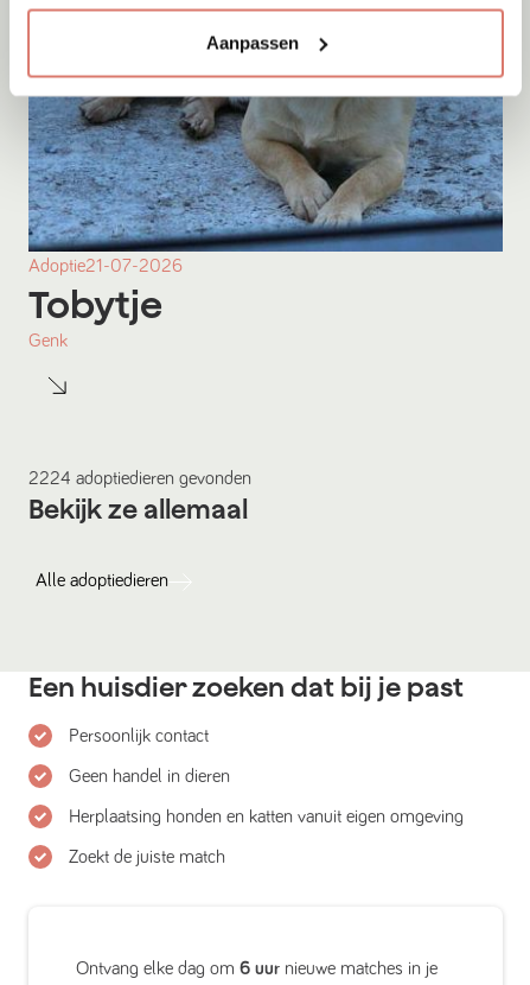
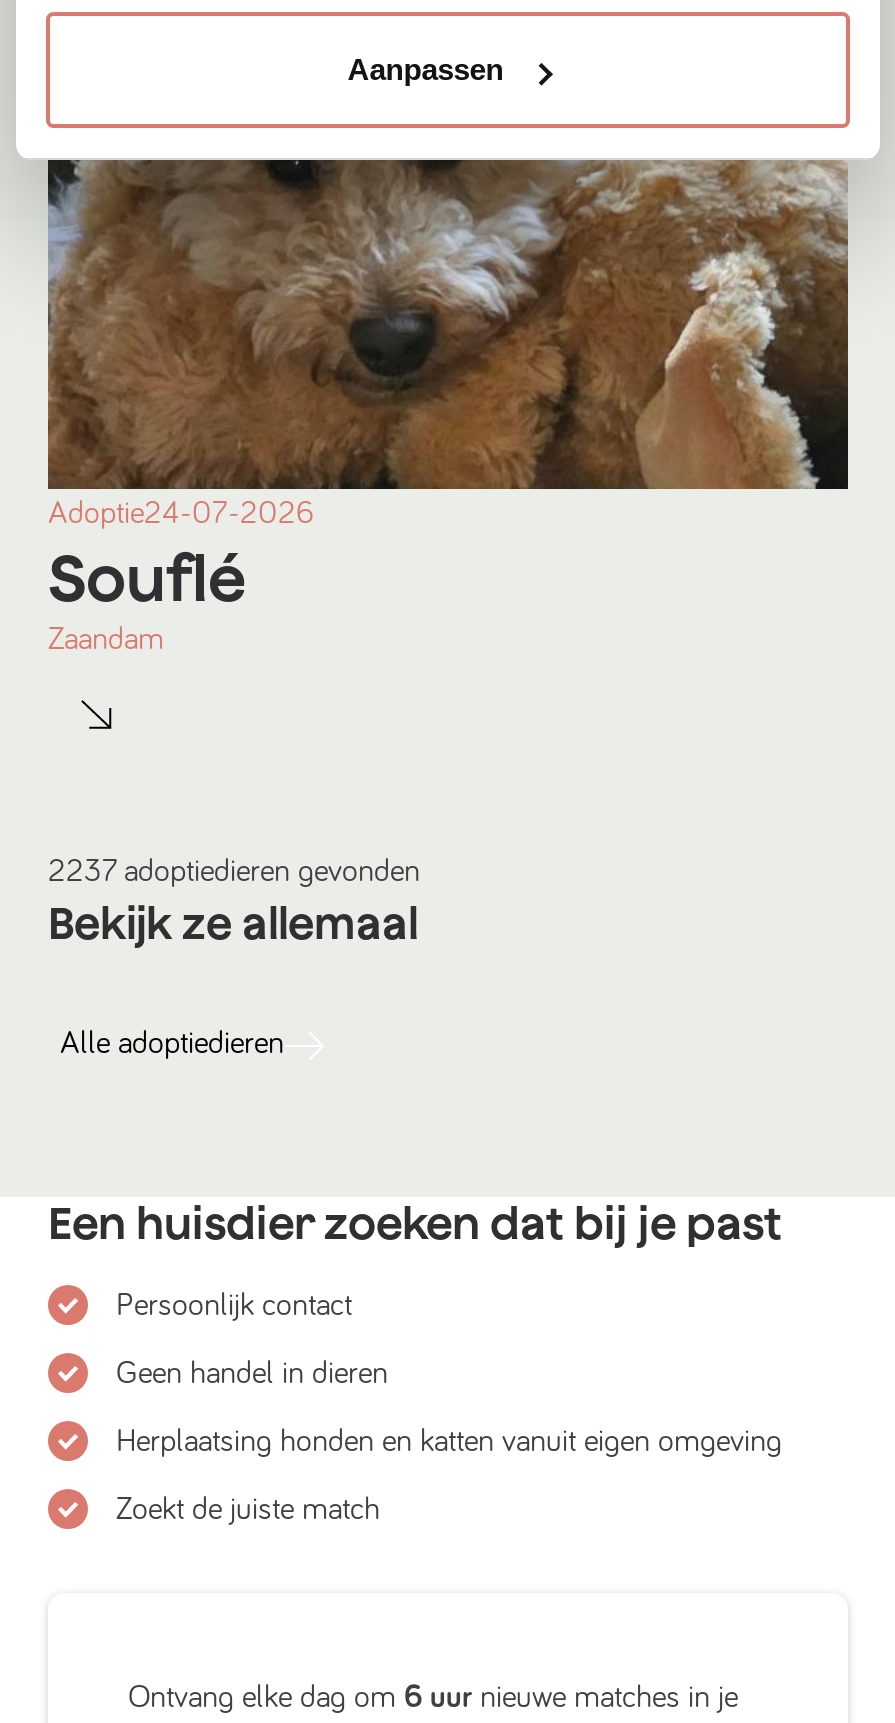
- [image]
- Adoptie21-07-2026
- Tobytje
- Genk
+ [image]
+ Adoptie24-07-2026
+ Souflé
+ Zaandam

- 2224 adoptiedieren gevonden
+ 2237 adoptiedieren gevonden
